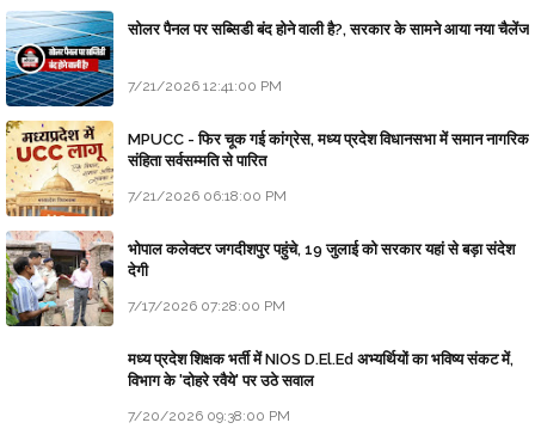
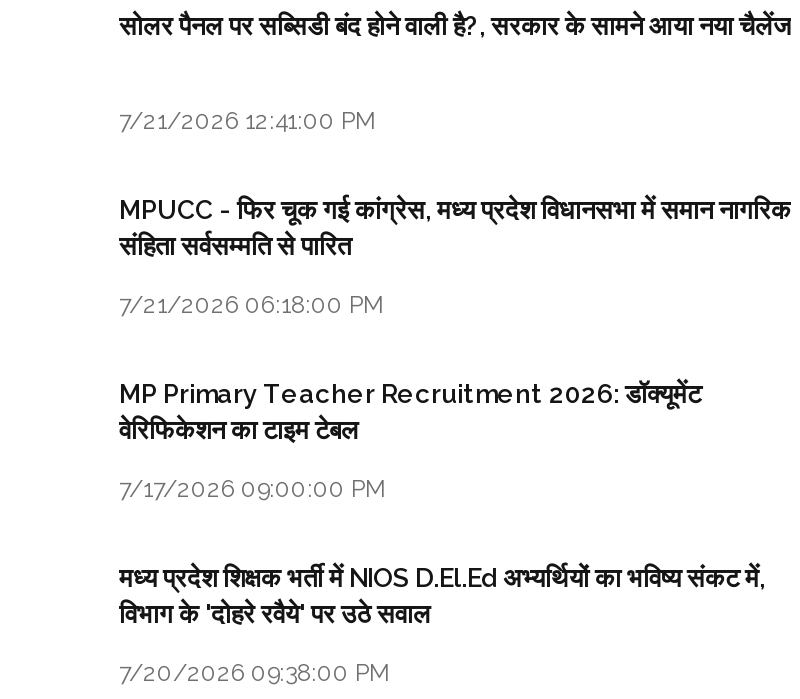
- [image]

- [image]

- [image]

- भोपाल कलेक्टर जगदीशपुर पहुंचे, 19 जुलाई को सरकार यहां से बड़ा संदेश
- देगी
+ MP Primary Teacher Recruitment 2026: डॉक्यूमेंट
+ वेरिफिकेशन का टाइम टेबल

- 7/17/2026 07:28:00 PM
+ 7/17/2026 09:00:00 PM
